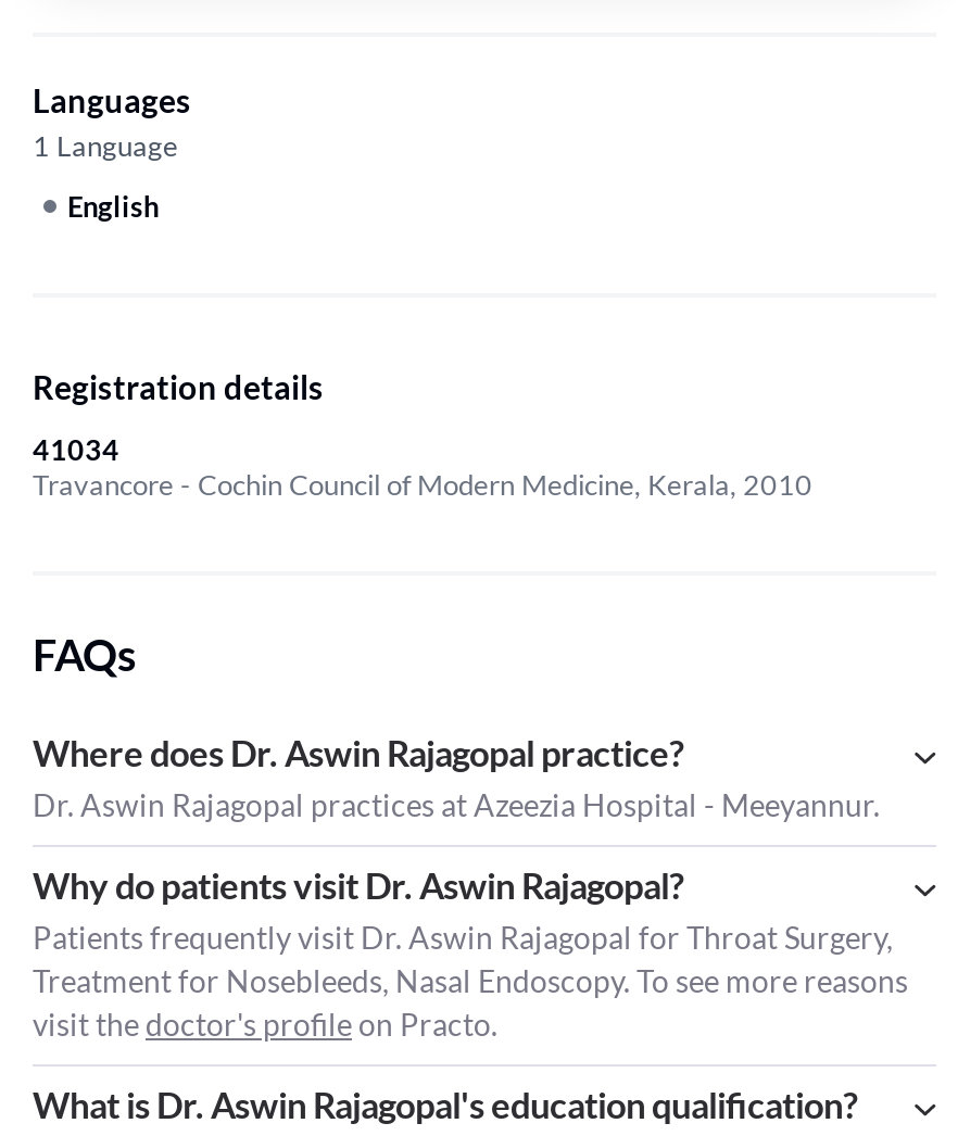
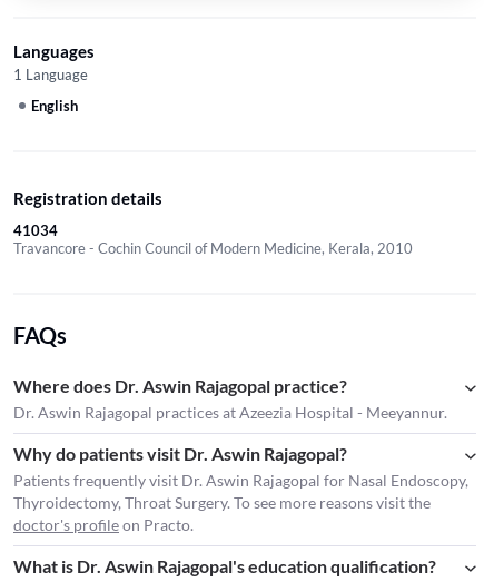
- Patients frequently visit Dr. Aswin Rajagopal for Throat Surgery,
- Treatment for Nosebleeds, Nasal Endoscopy. To see more reasons
- visit the doctor's profile on Practo.
+ Patients frequently visit Dr. Aswin Rajagopal for Nasal Endoscopy,
+ Thyroidectomy, Throat Surgery. To see more reasons visit the
+ doctor's profile on Practo.
